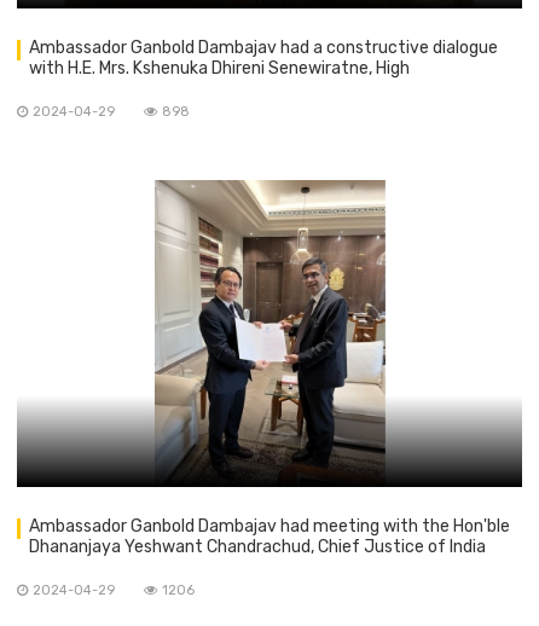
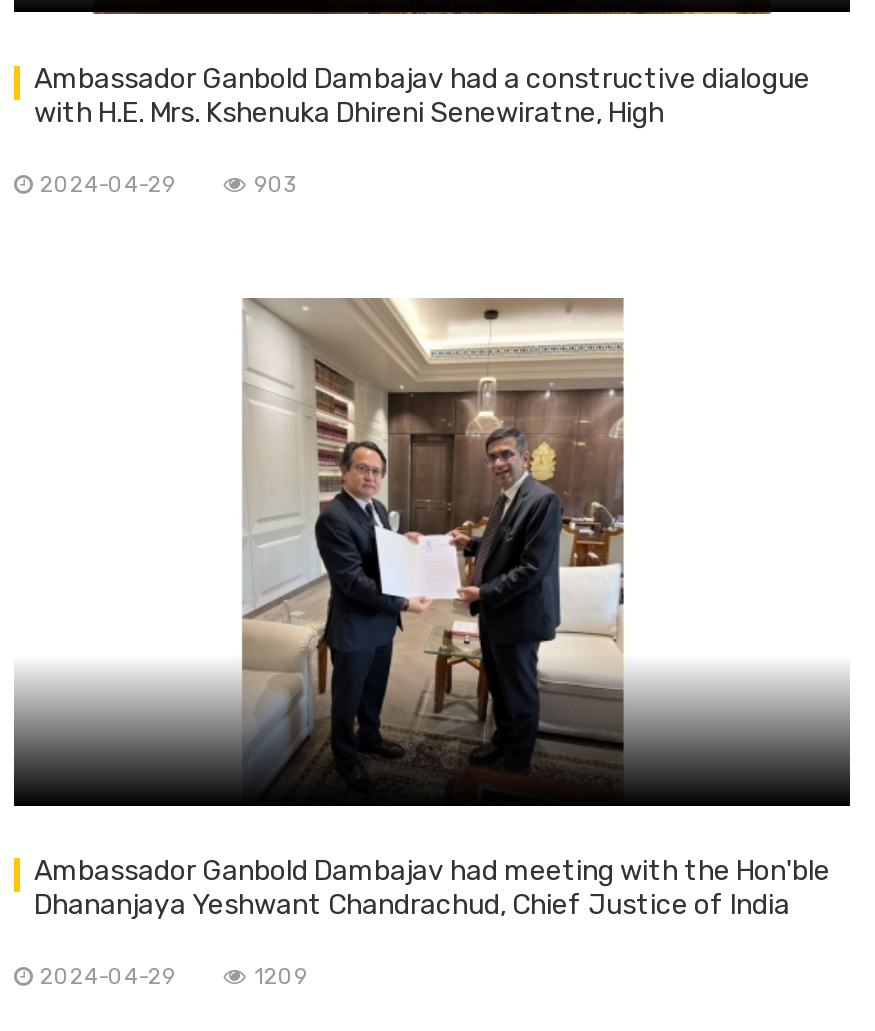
- 898
+ 903

- 1206
+ 1209
